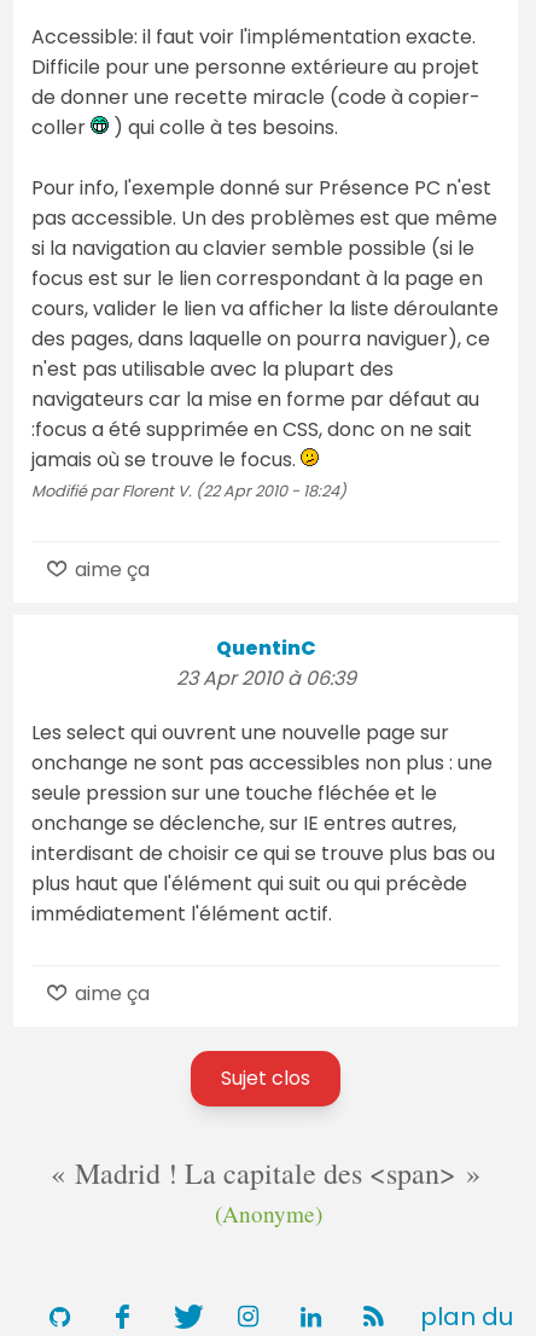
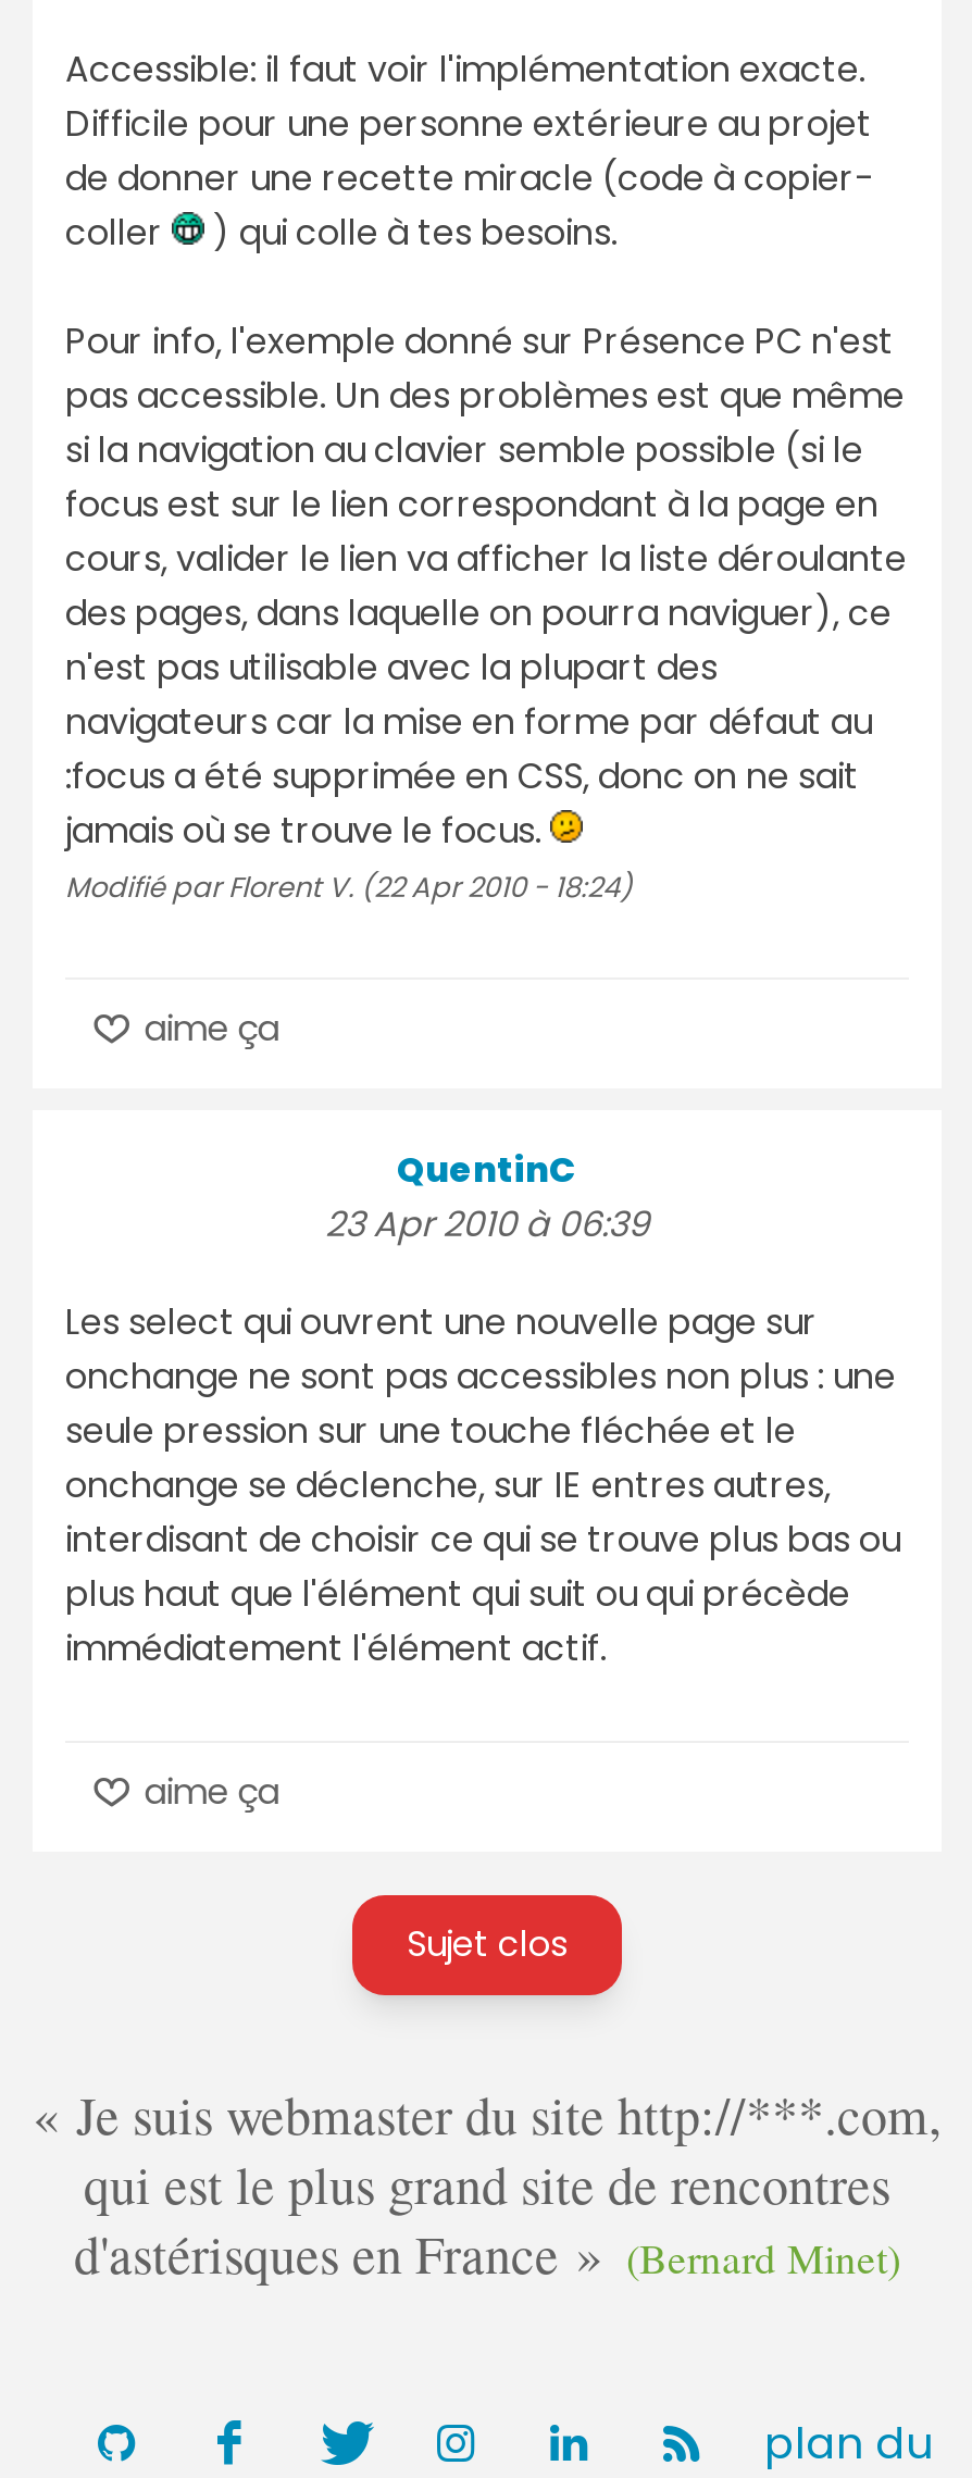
- Madrid ! La capitale des <span>
- (Anonyme)
+ Je suis webmaster du site http://***.com,
+ qui est le plus grand site de rencontres
+ d'astérisques en France
+ (Bernard Minet)
